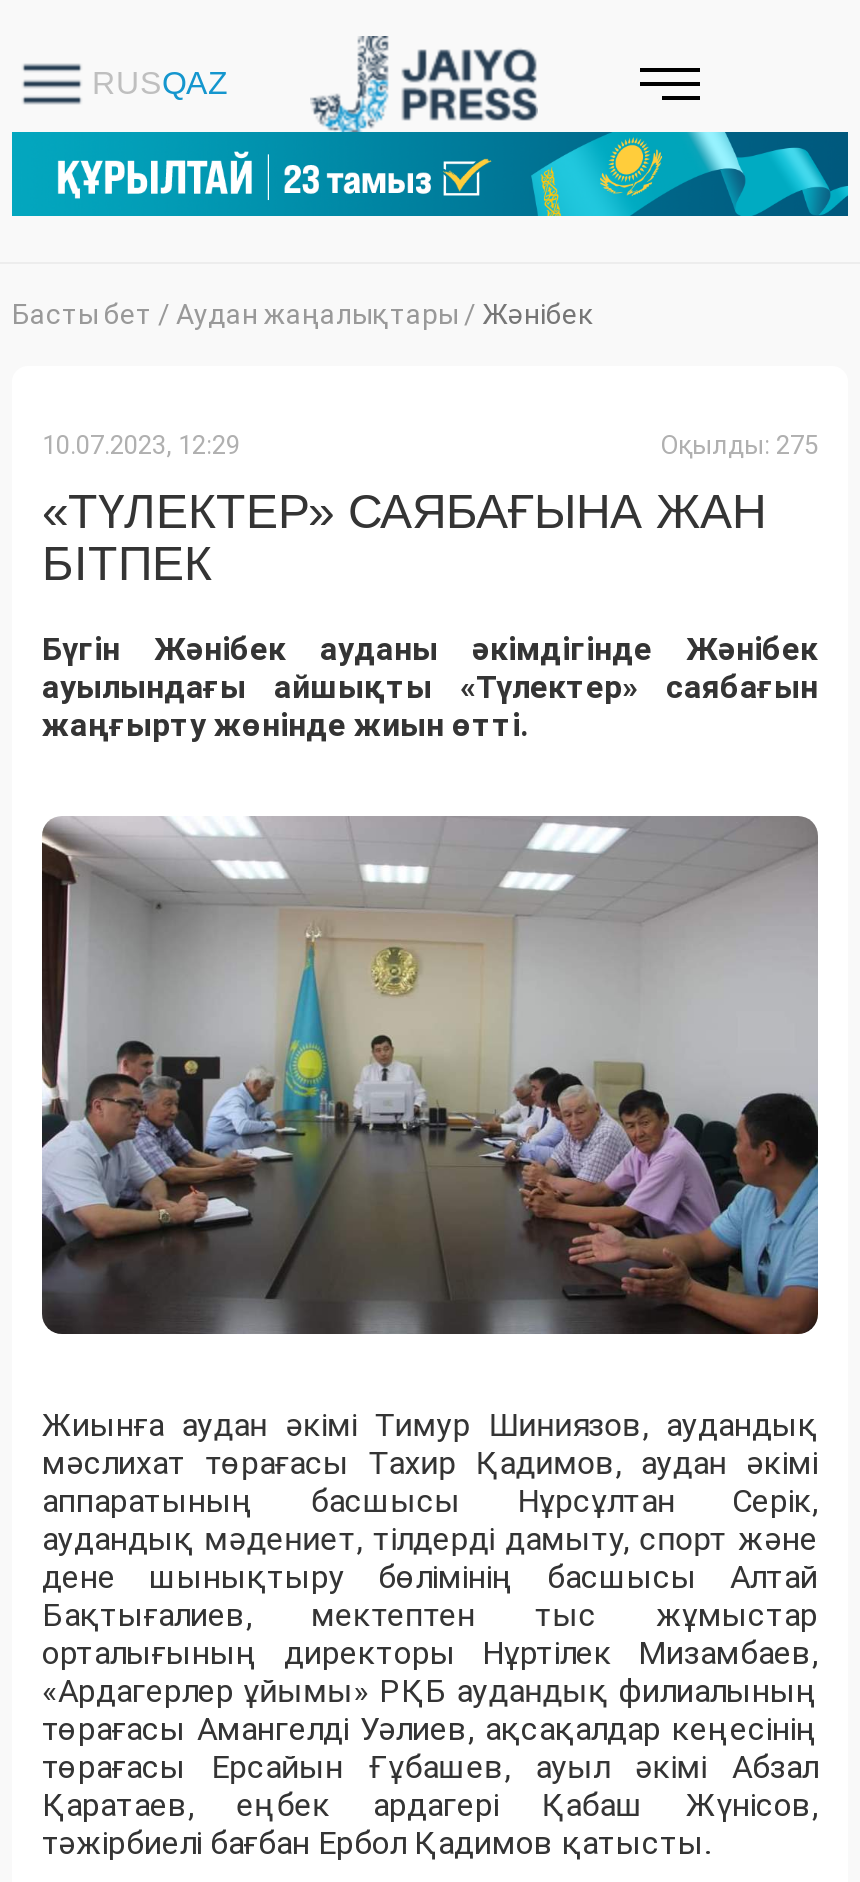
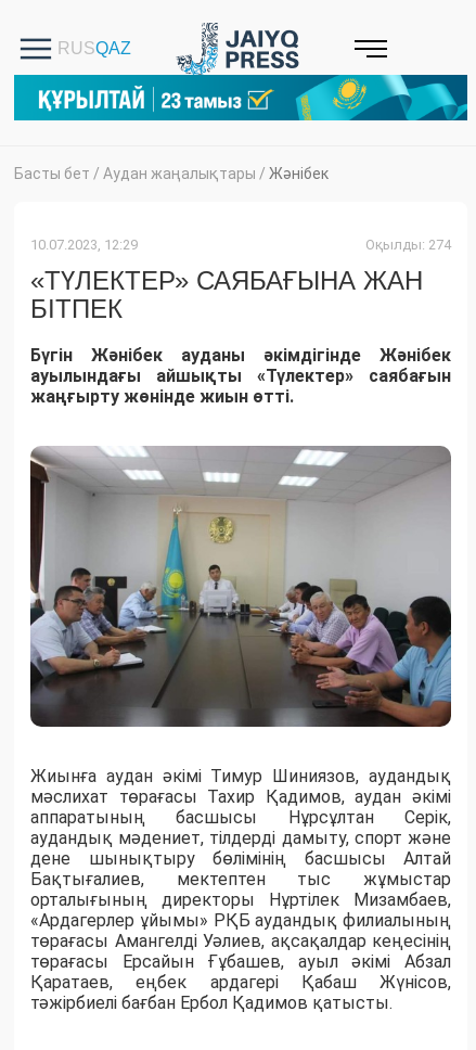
- Оқылды: 275
+ Оқылды: 274
